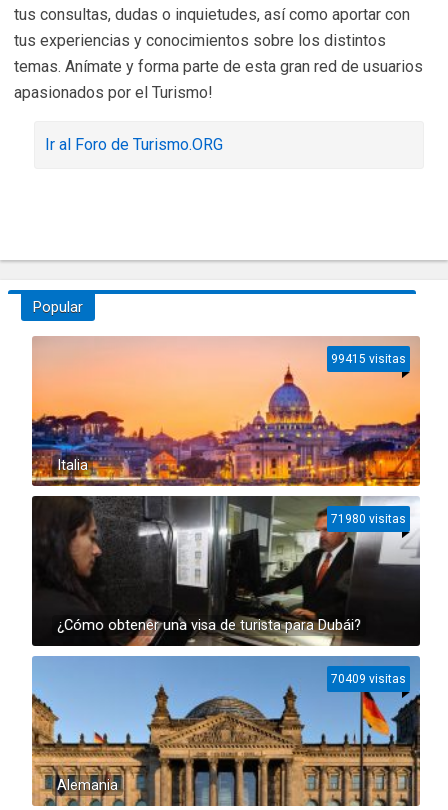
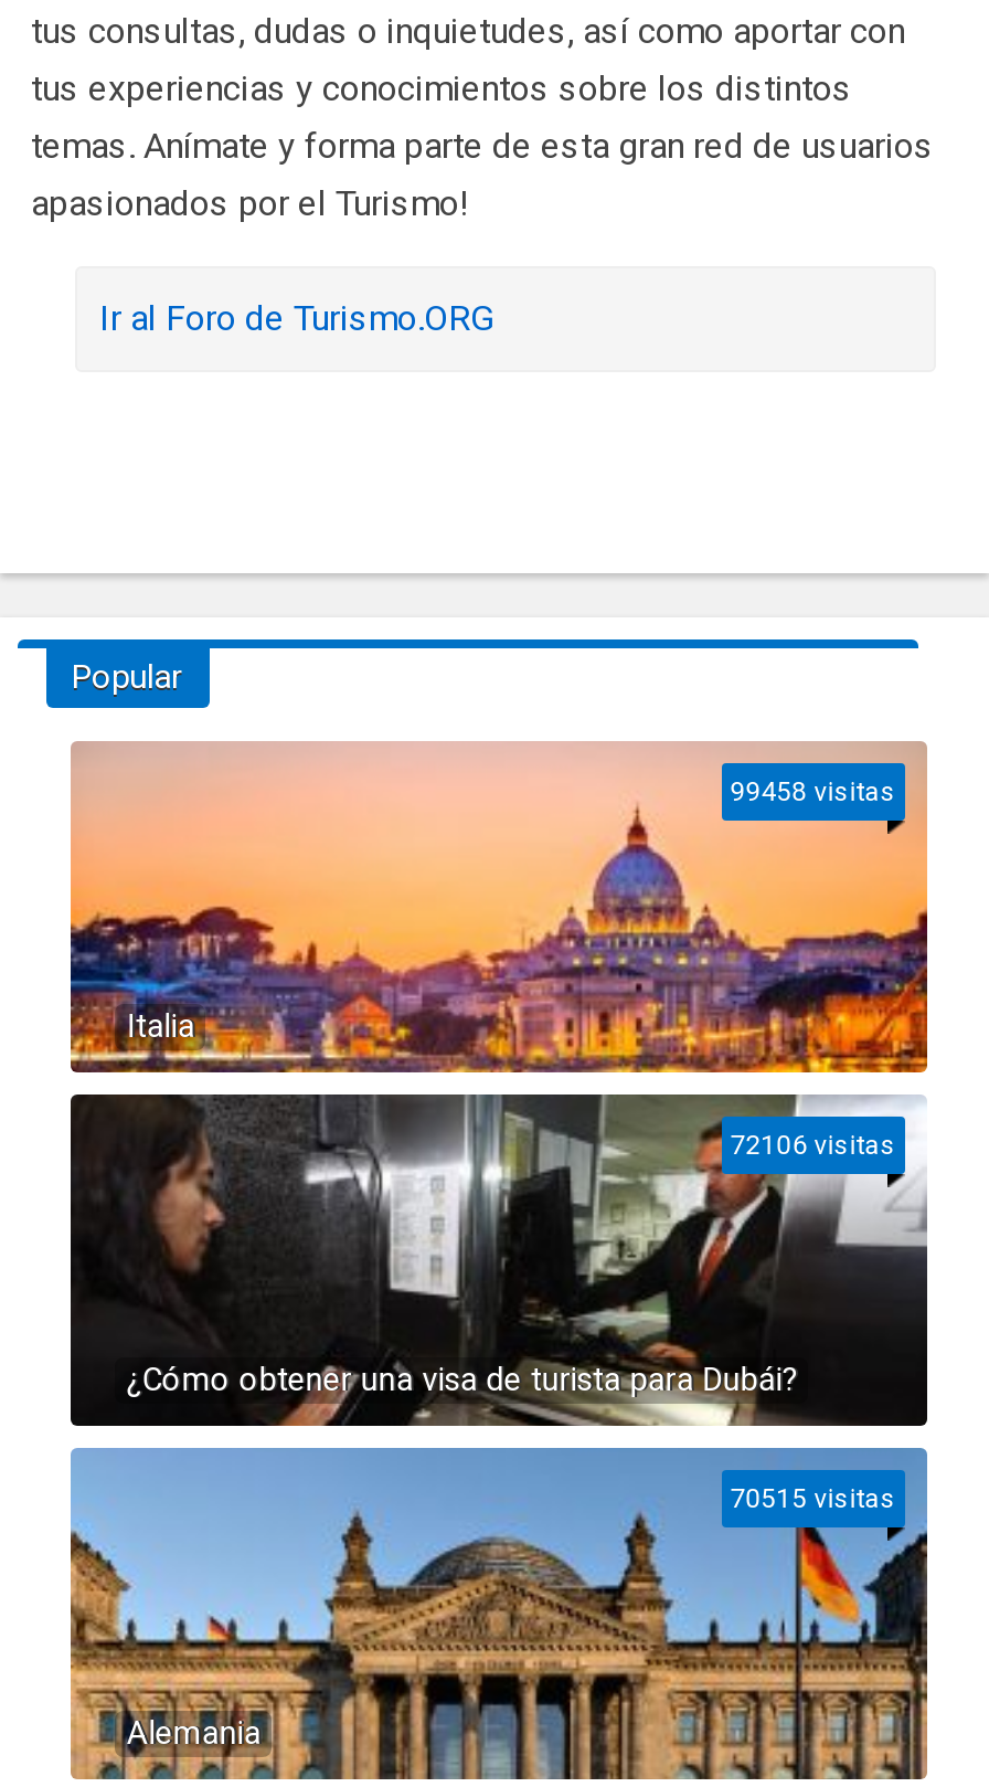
- 99415 visitas
+ 99458 visitas

- 71980 visitas
+ 72106 visitas

- 70409 visitas
+ 70515 visitas
